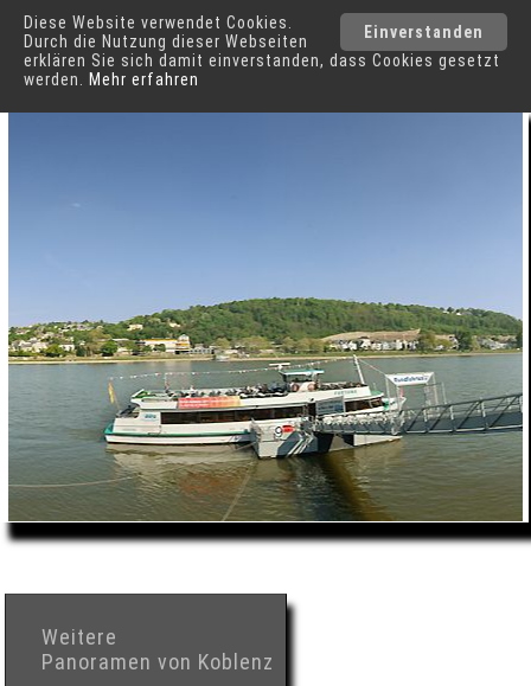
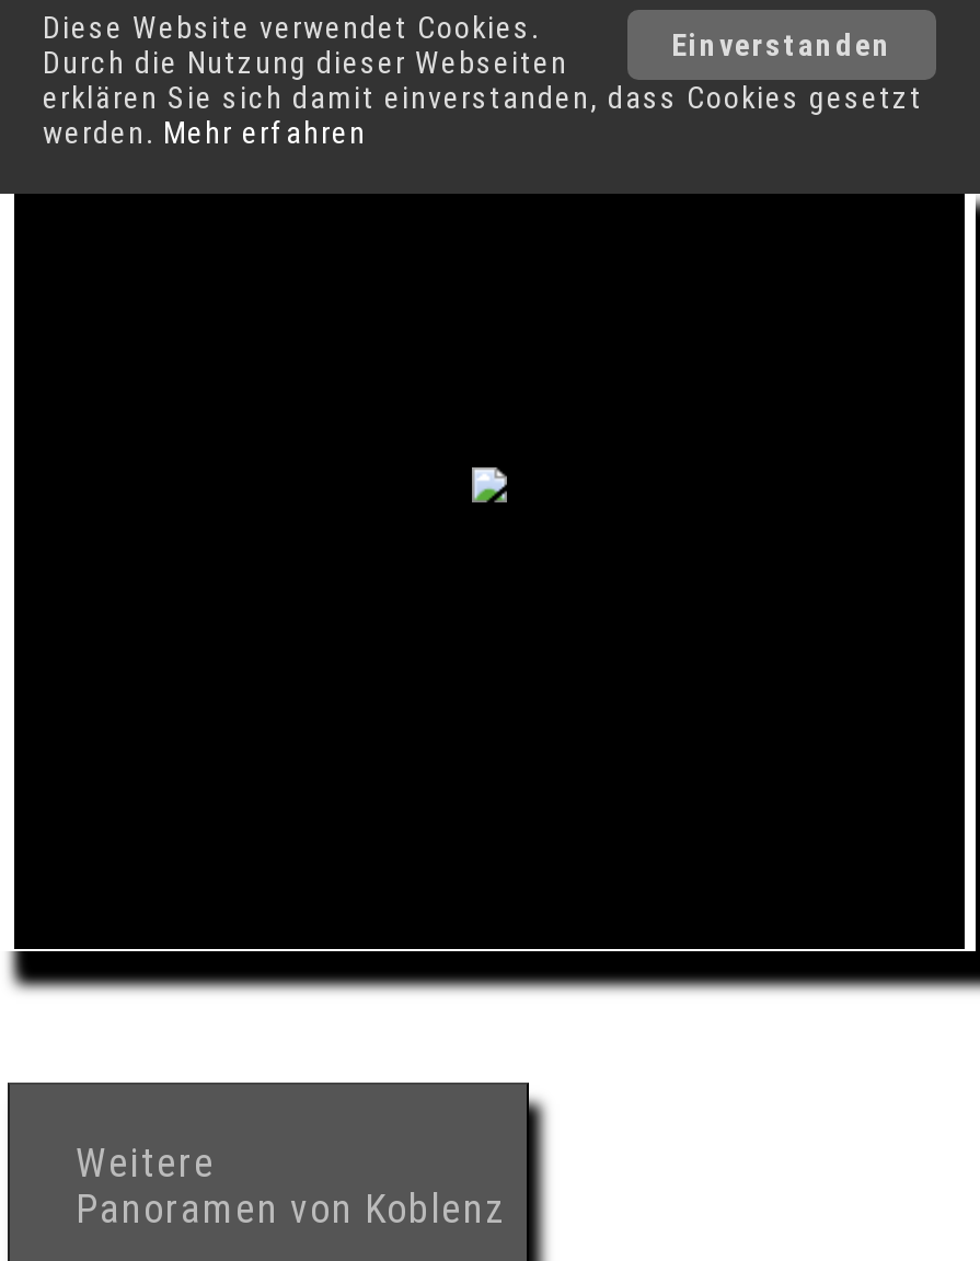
- [image]
